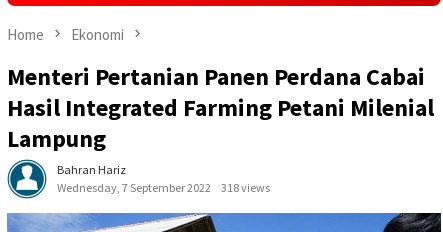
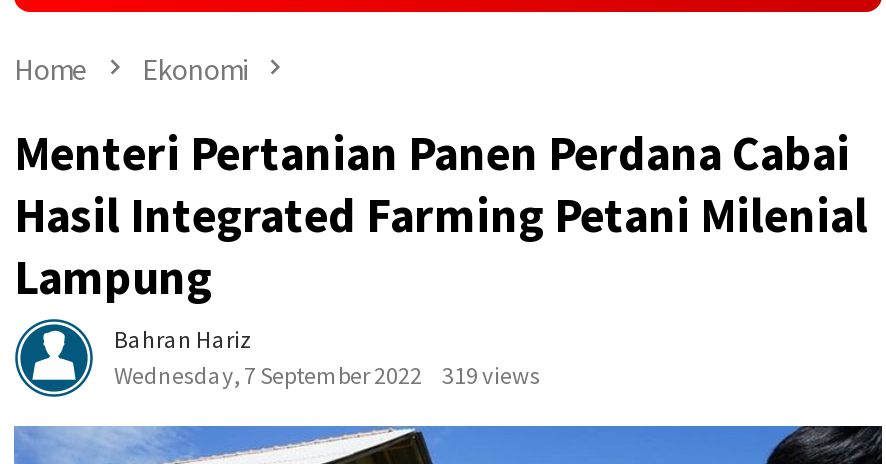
- Wednesday, 7 September 2022 318 views
+ Wednesday, 7 September 2022 319 views
